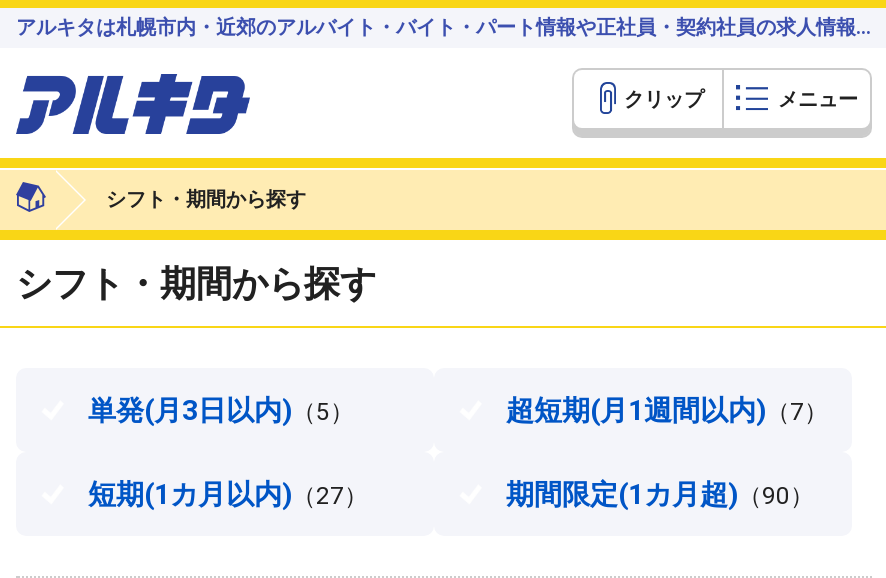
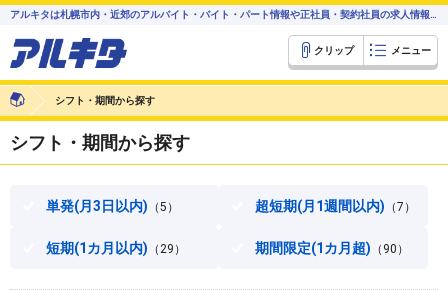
- 短期(1カ月以内)（27）
+ 短期(1カ月以内)（29）
